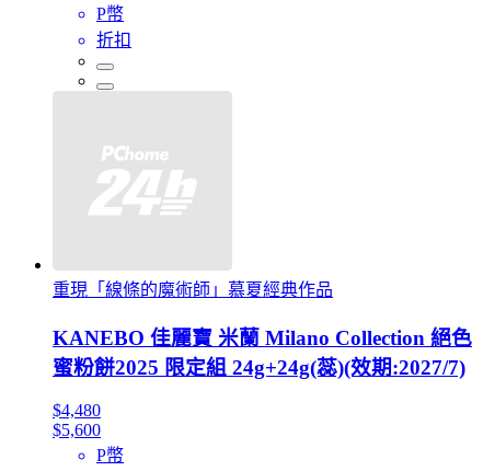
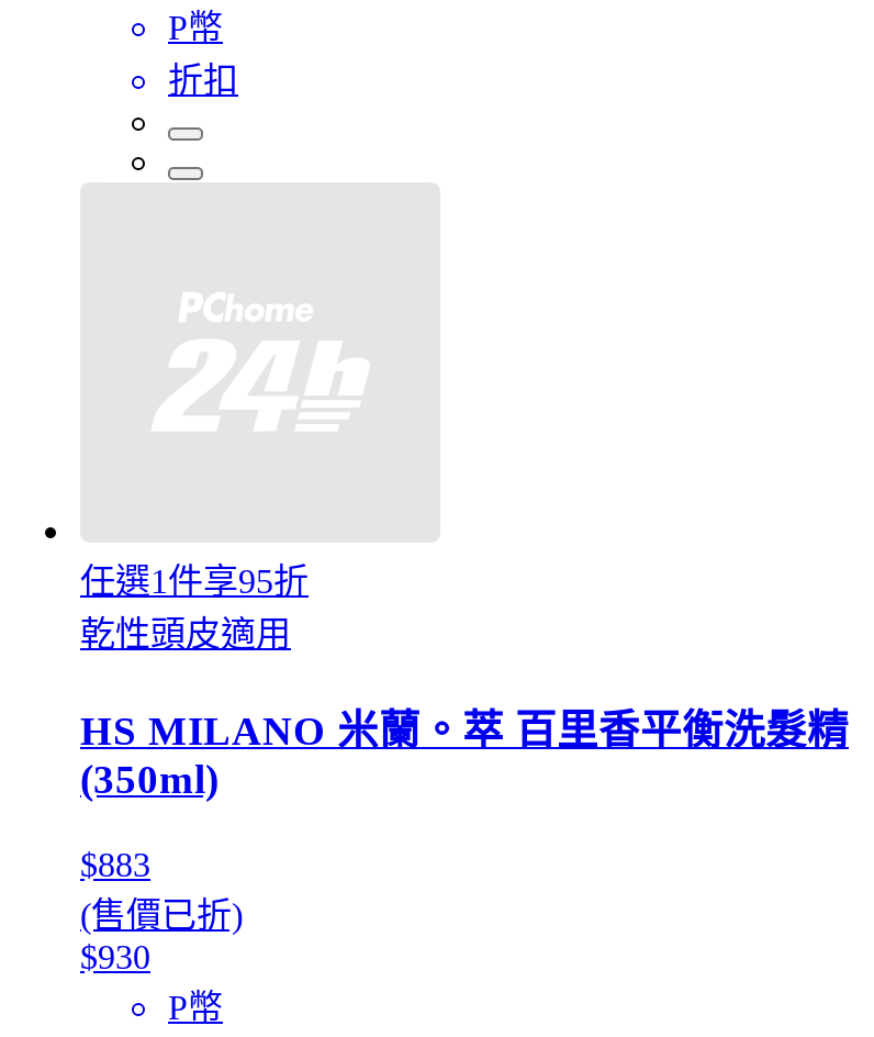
- 重現「線條的魔術師」慕夏經典作品
+ 任選1件享95折
+ 乾性頭皮適用

- KANEBO 佳麗寶 米蘭 Milano Collection 絕色
- 蜜粉餅2025 限定組 24g+24g(蕊)(效期:2027/7)
+ HS MILANO 米蘭。萃 百里香平衡洗髮精
+ (350ml)

- $4,480
- $5,600
+ $883
+ (售價已折)
+ $930
